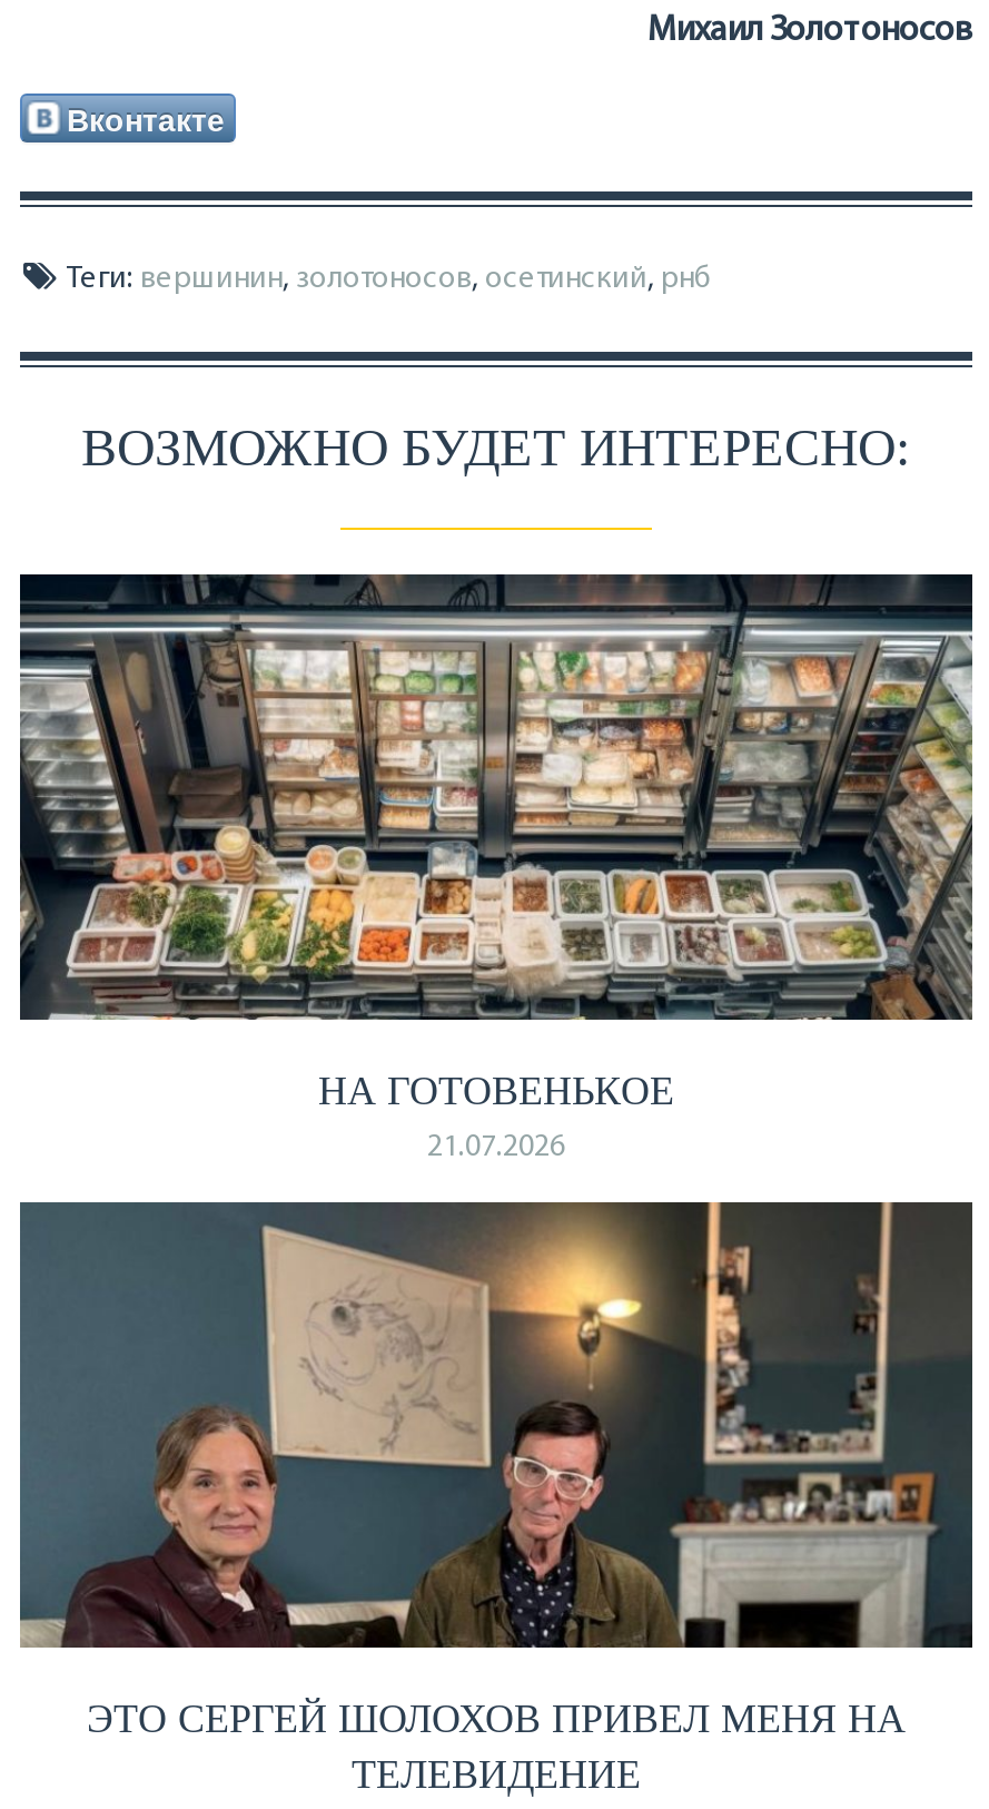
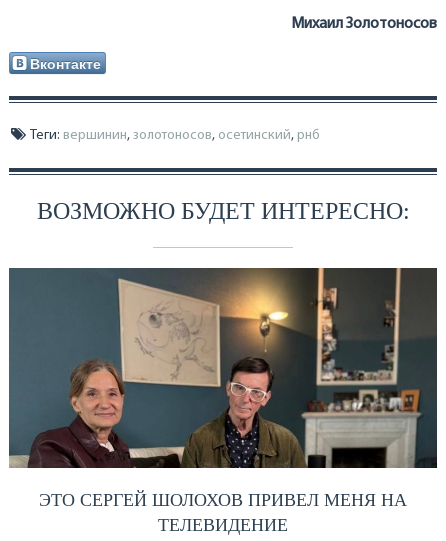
- [image]
- НА ГОТОВЕНЬКОЕ
- 21.07.2026
